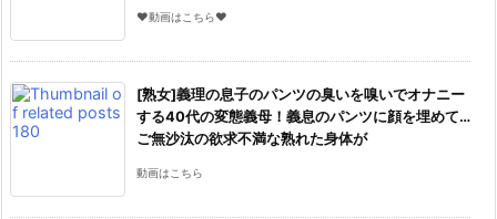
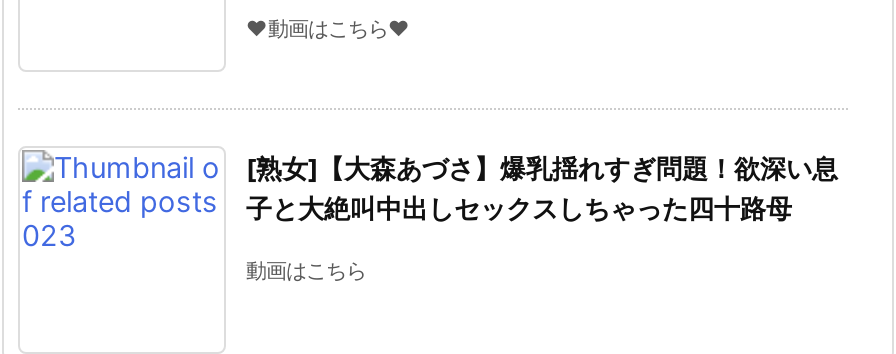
- [熟女]義理の息子のパンツの臭いを嗅いでオナニー
- する40代の変態義母！義息のパンツに顔を埋めて…
- ご無沙汰の欲求不満な熟れた身体が
+ [熟女]【大森あづさ】爆乳揺れすぎ問題！欲深い息
+ 子と大絶叫中出しセックスしちゃった四十路母
